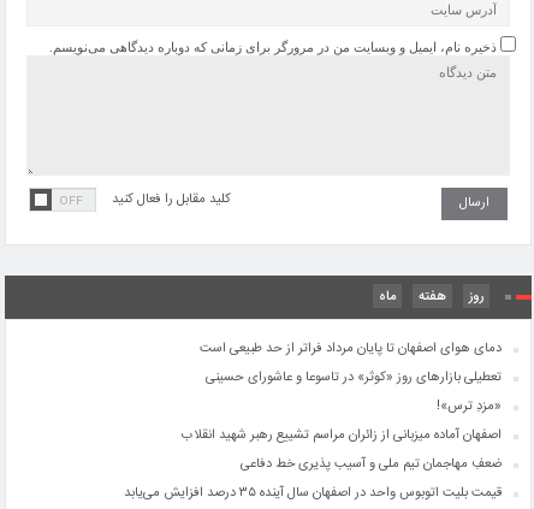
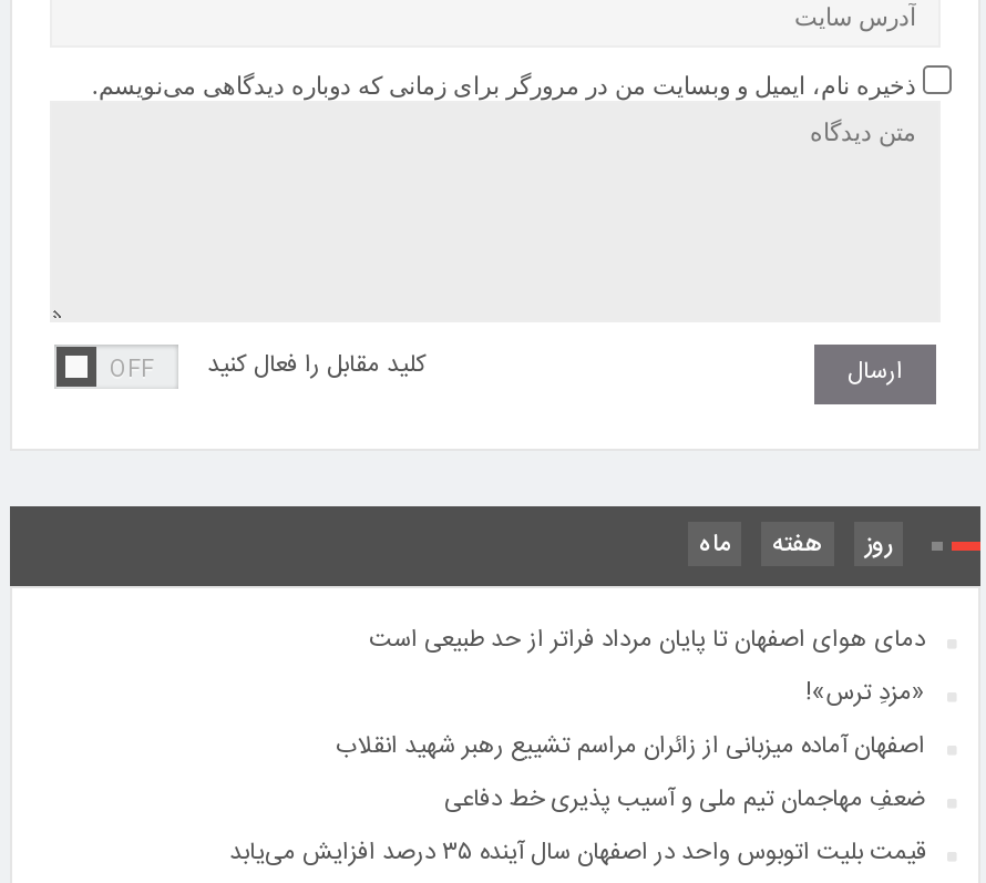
- تعطیلی بازارهای روز «کوثر» در تاسوعا و عاشورای حسینی
